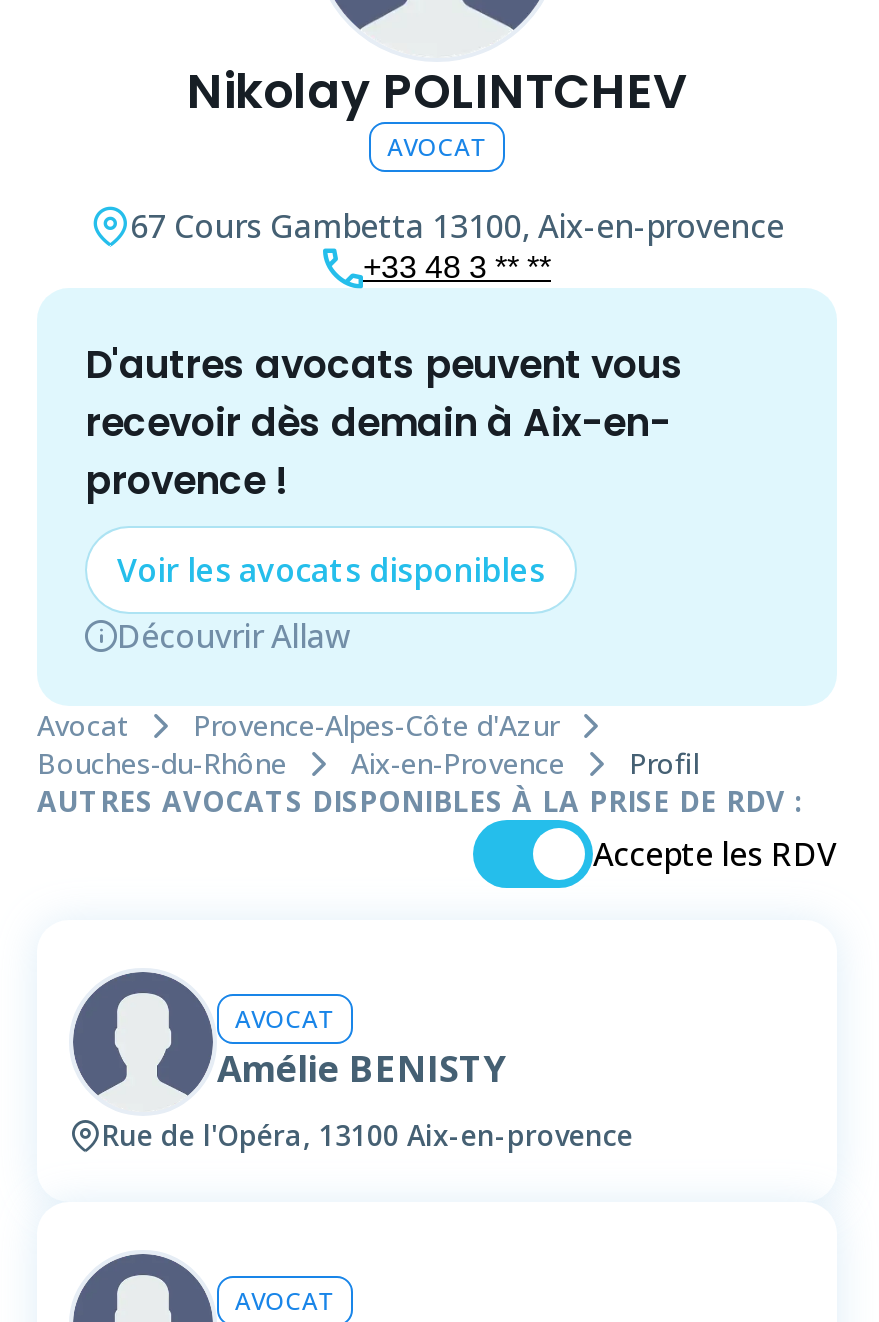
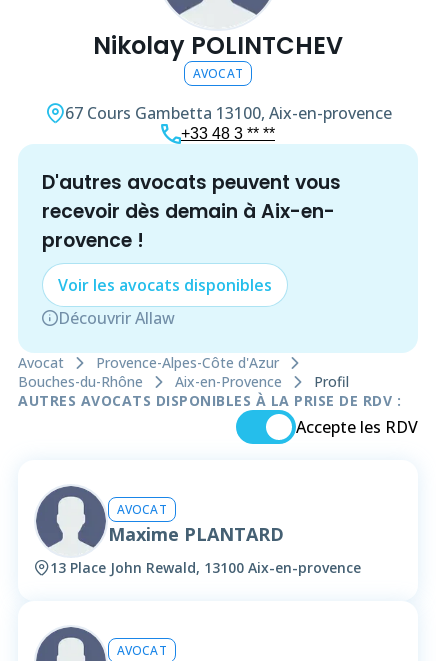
- Amélie BENISTY
+ Maxime PLANTARD

- Rue de l'Opéra, 13100 Aix-en-provence
+ 13 Place John Rewald, 13100 Aix-en-provence
